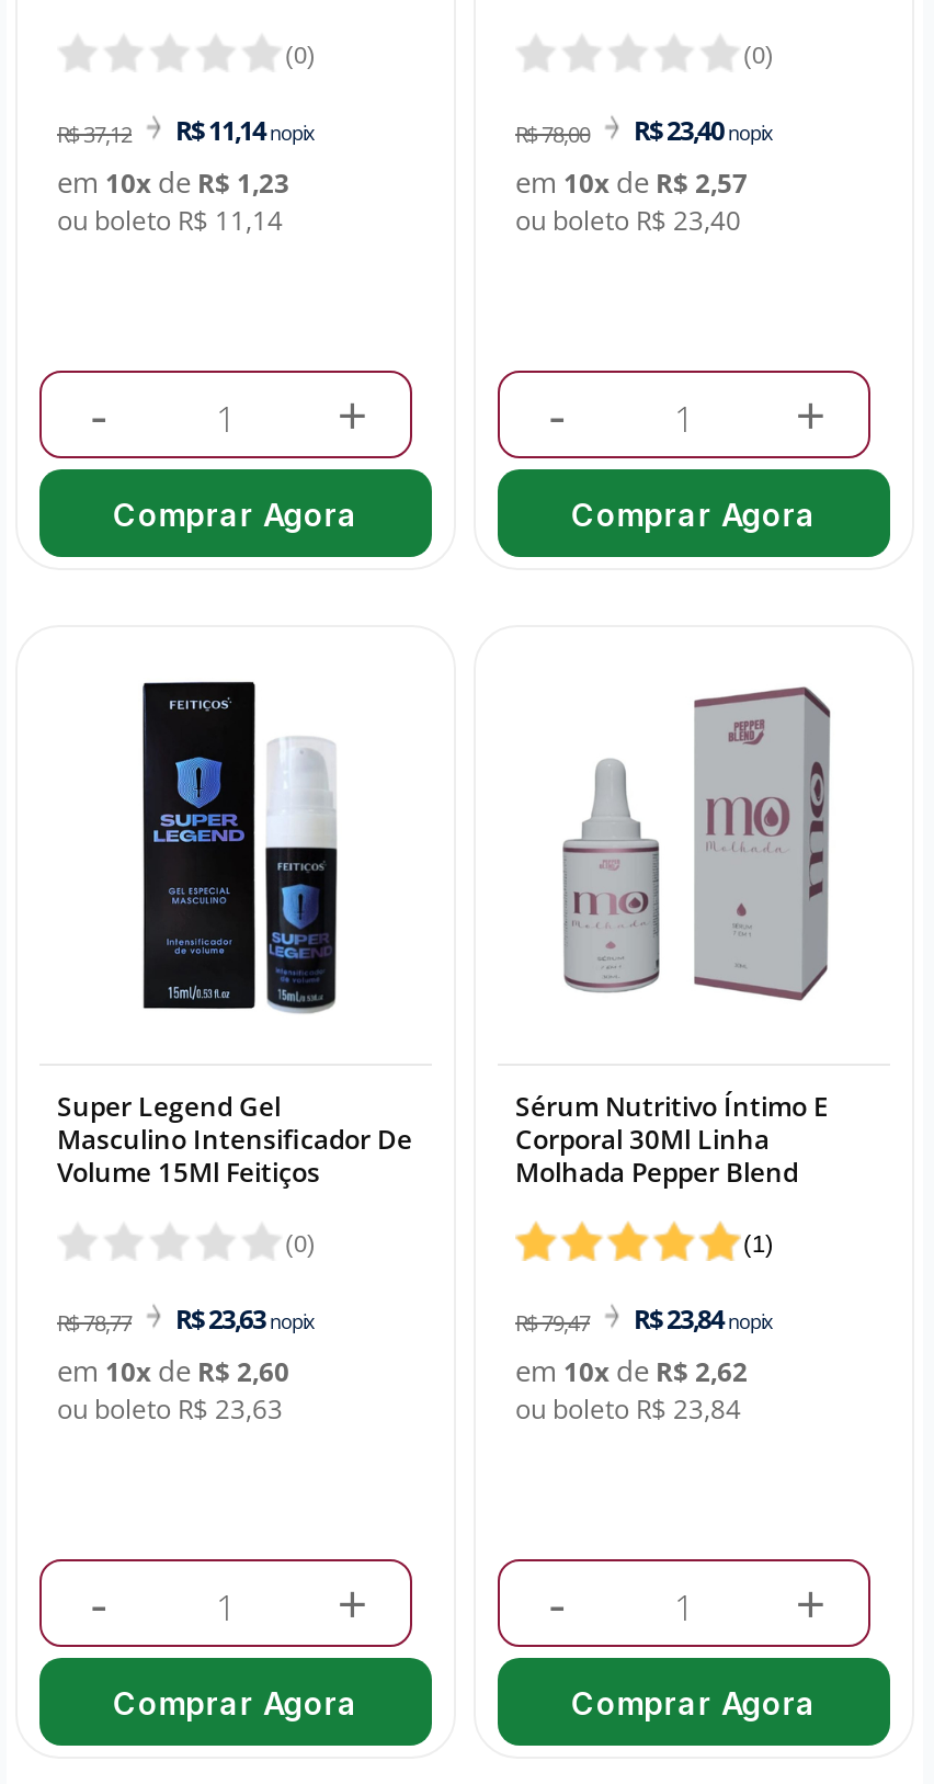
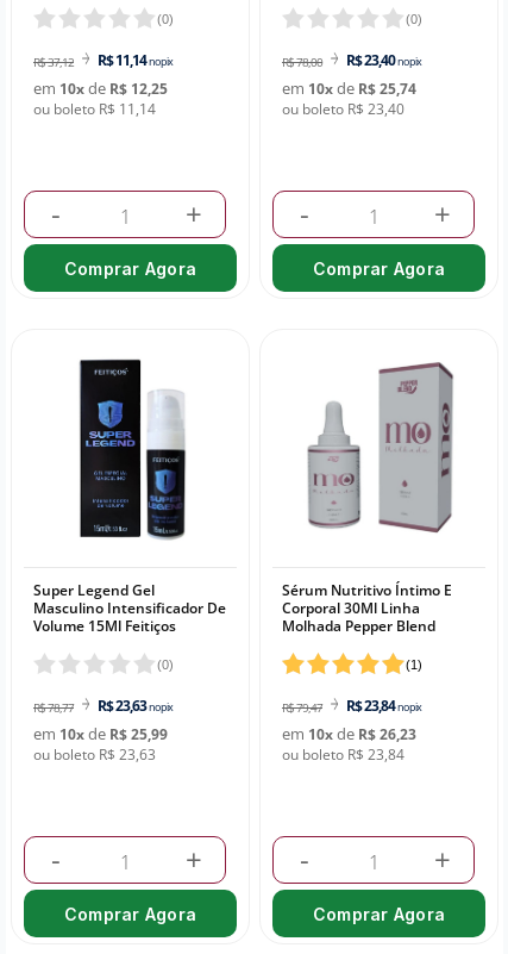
- em 10x de R$ 1,23
+ em 10x de R$ 12,25

- em 10x de R$ 2,57
+ em 10x de R$ 25,74

- em 10x de R$ 2,60
+ em 10x de R$ 25,99

- em 10x de R$ 2,62
+ em 10x de R$ 26,23
